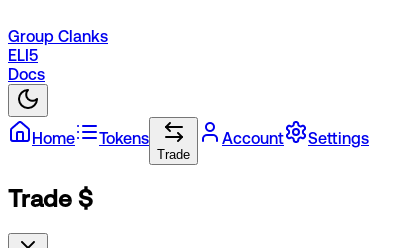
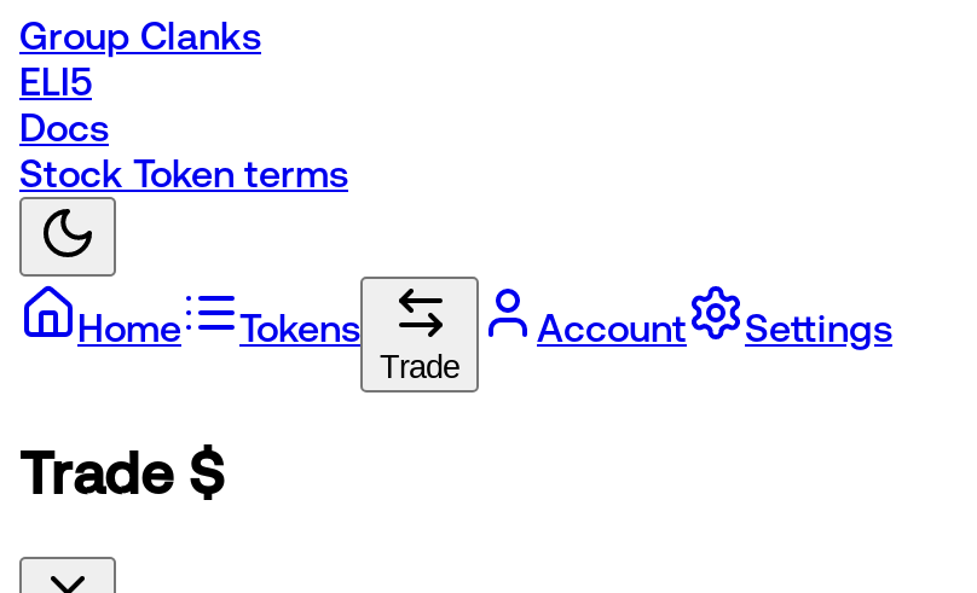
+ Stock Token terms
